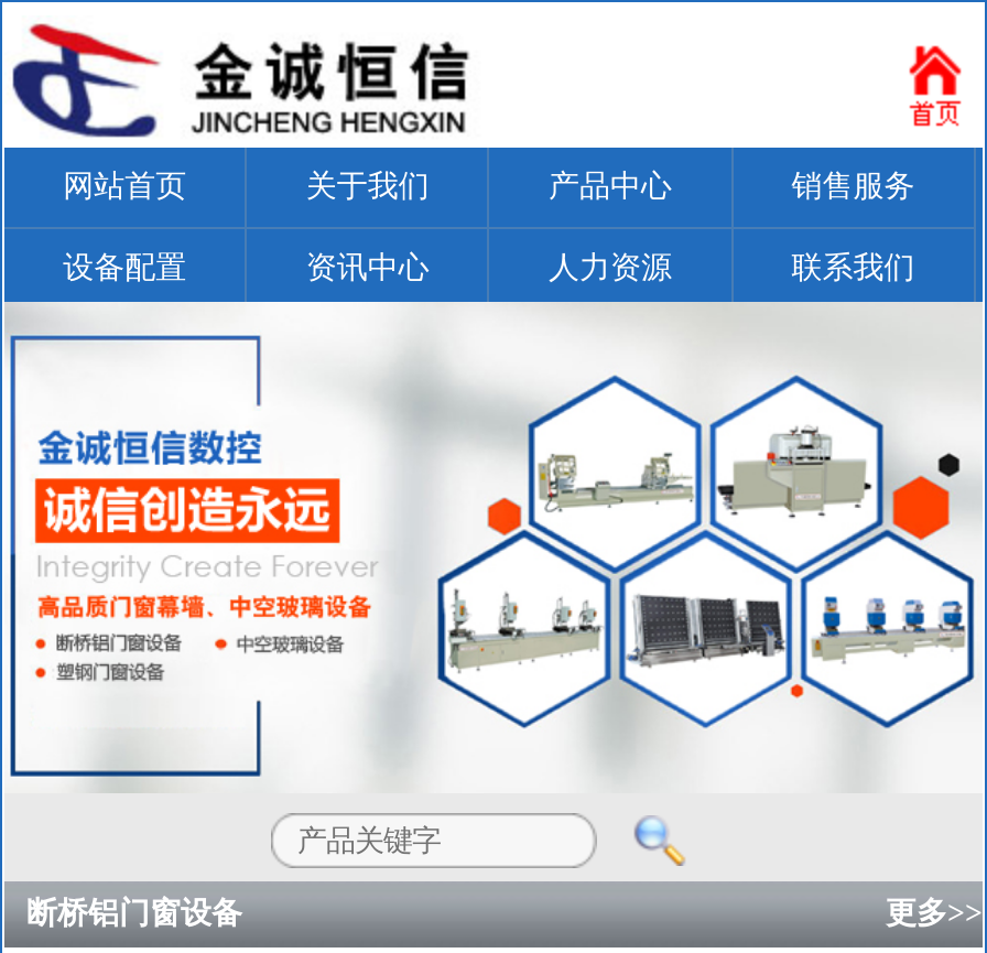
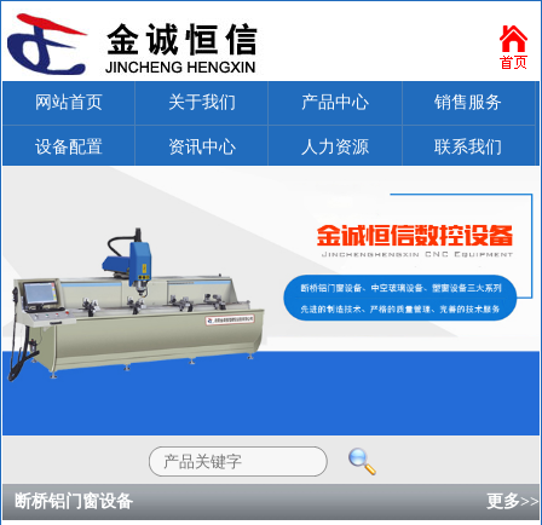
- [image]
+ [image]
